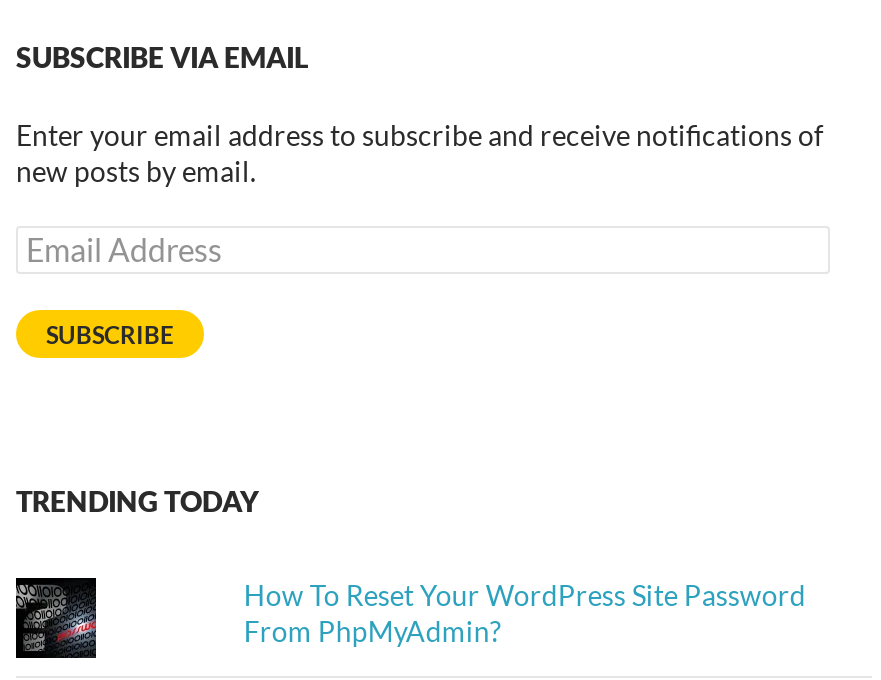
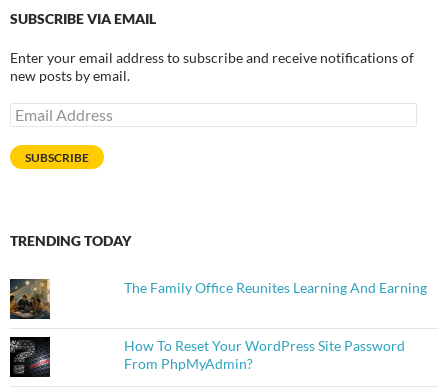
+ [image]

+ The Family Office Reunites Learning And Earning
